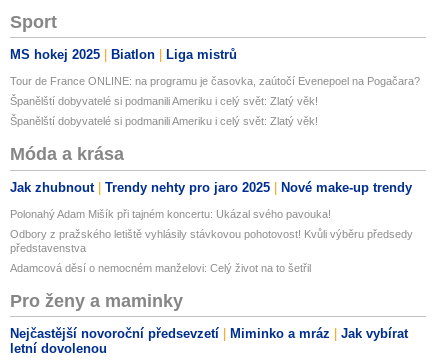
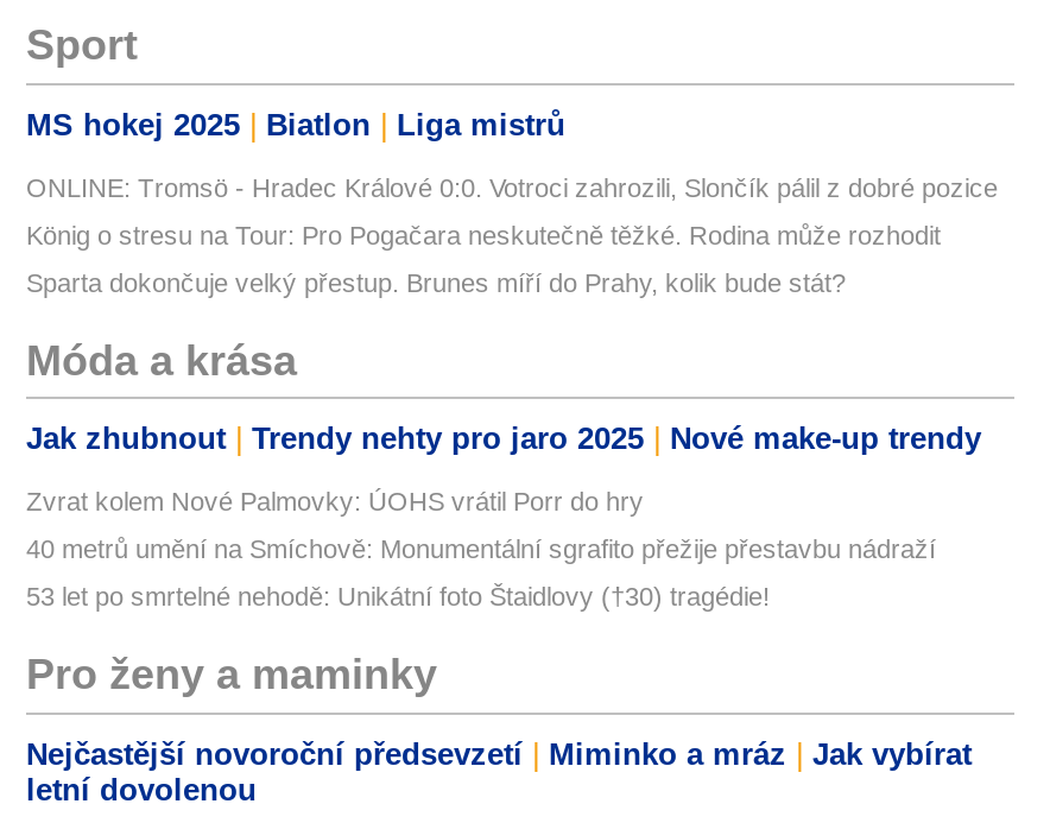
- Tour de France ONLINE: na programu je časovka, zaútočí Evenepoel na Pogačara?
+ ONLINE: Tromsö - Hradec Králové 0:0. Votroci zahrozili, Slončík pálil z dobré pozice

- Španělští dobyvatelé si podmanili Ameriku i celý svět: Zlatý věk!
+ König o stresu na Tour: Pro Pogačara neskutečně těžké. Rodina může rozhodit

- Španělští dobyvatelé si podmanili Ameriku i celý svět: Zlatý věk!
+ Sparta dokončuje velký přestup. Brunes míří do Prahy, kolik bude stát?

- Polonahý Adam Mišík při tajném koncertu: Ukázal svého pavouka!
+ Zvrat kolem Nové Palmovky: ÚOHS vrátil Porr do hry

- Odbory z pražského letiště vyhlásily stávkovou pohotovost! Kvůli výběru předsedy
- představenstva
+ 40 metrů umění na Smíchově: Monumentální sgrafito přežije přestavbu nádraží

- Adamcová děsí o nemocném manželovi: Celý život na to šetřil
+ 53 let po smrtelné nehodě: Unikátní foto Štaidlovy (†30) tragédie!
